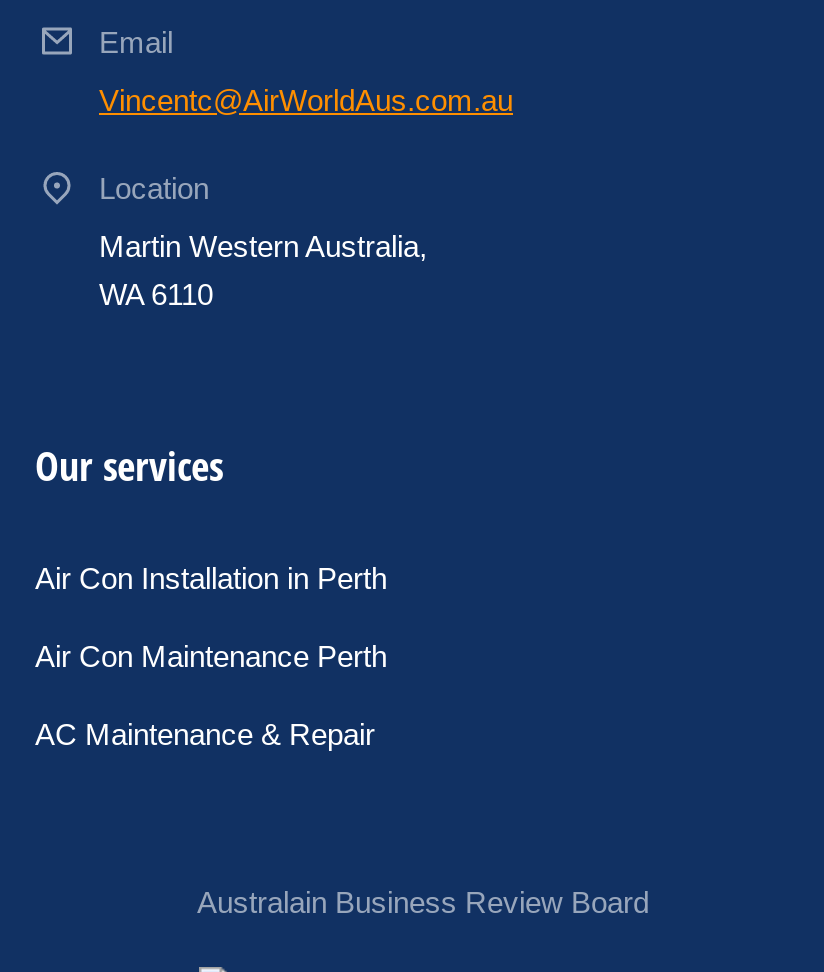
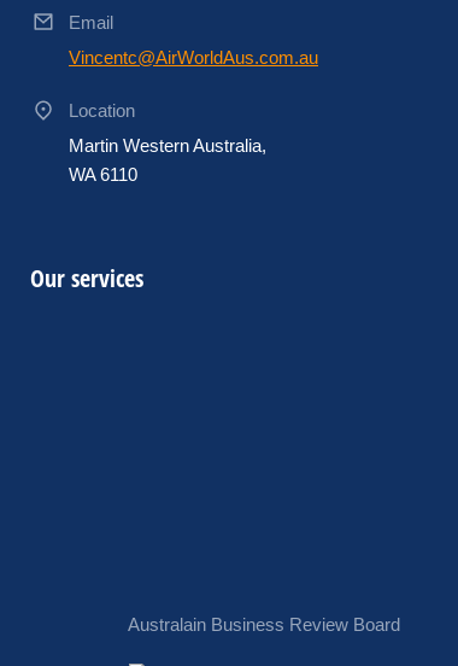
- Air Con Installation in Perth
- Air Con Maintenance Perth
- AC Maintenance & Repair
